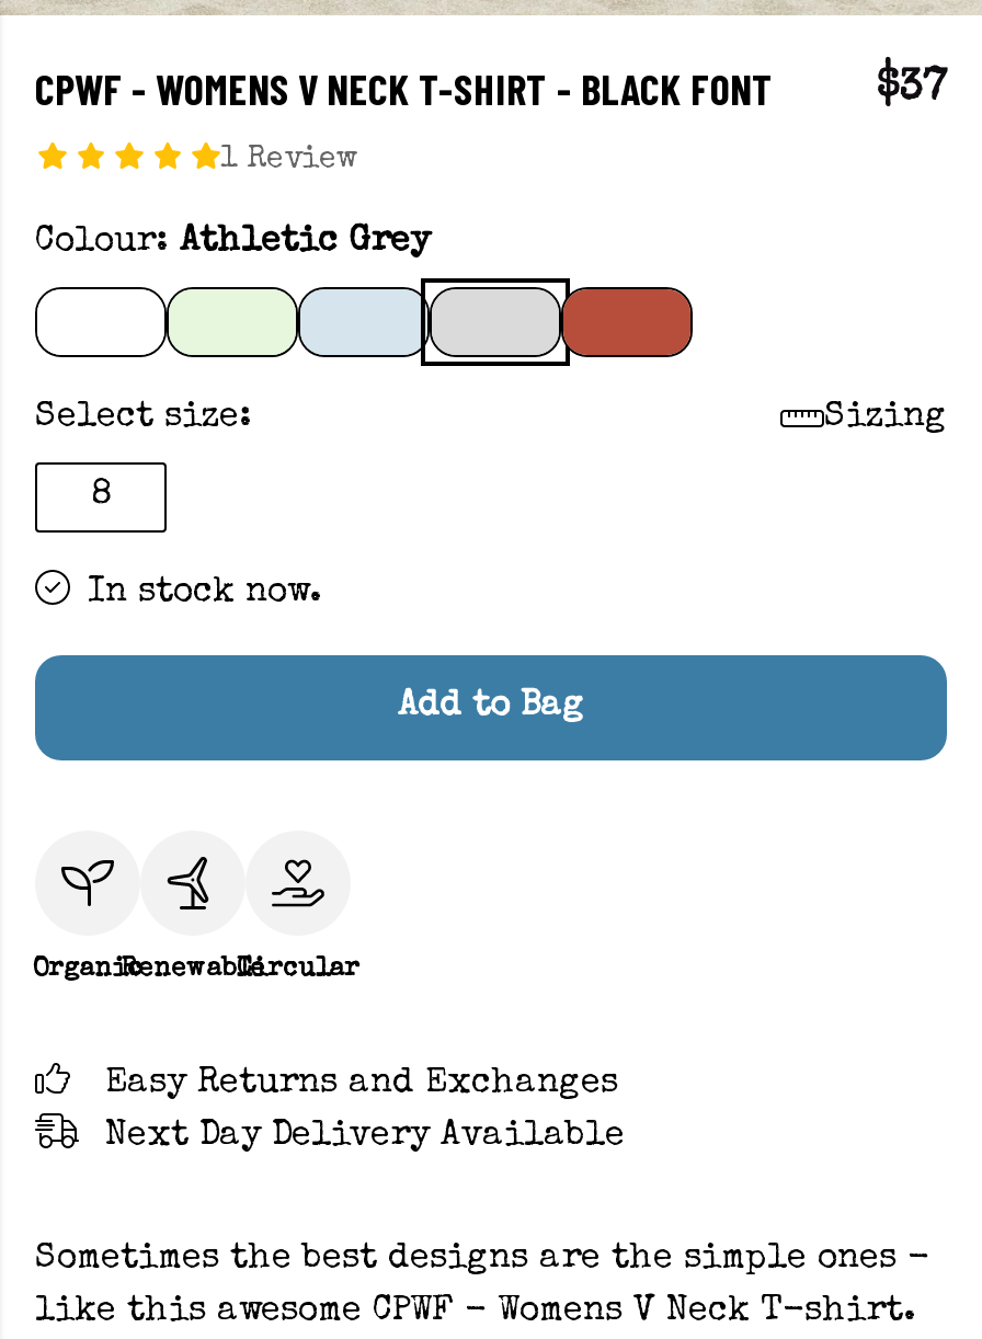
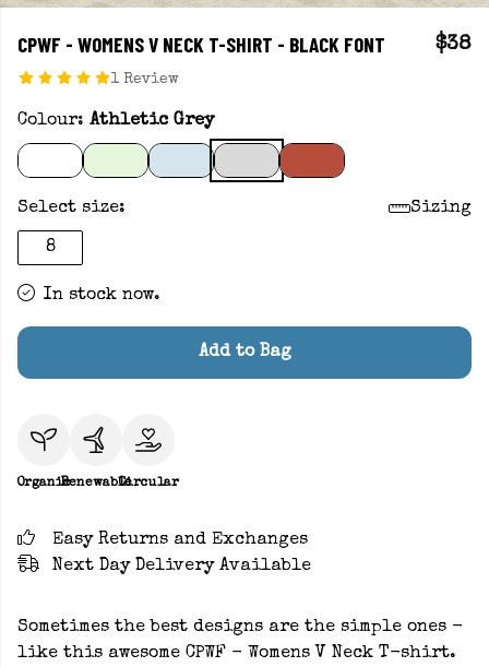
- $37
+ $38
